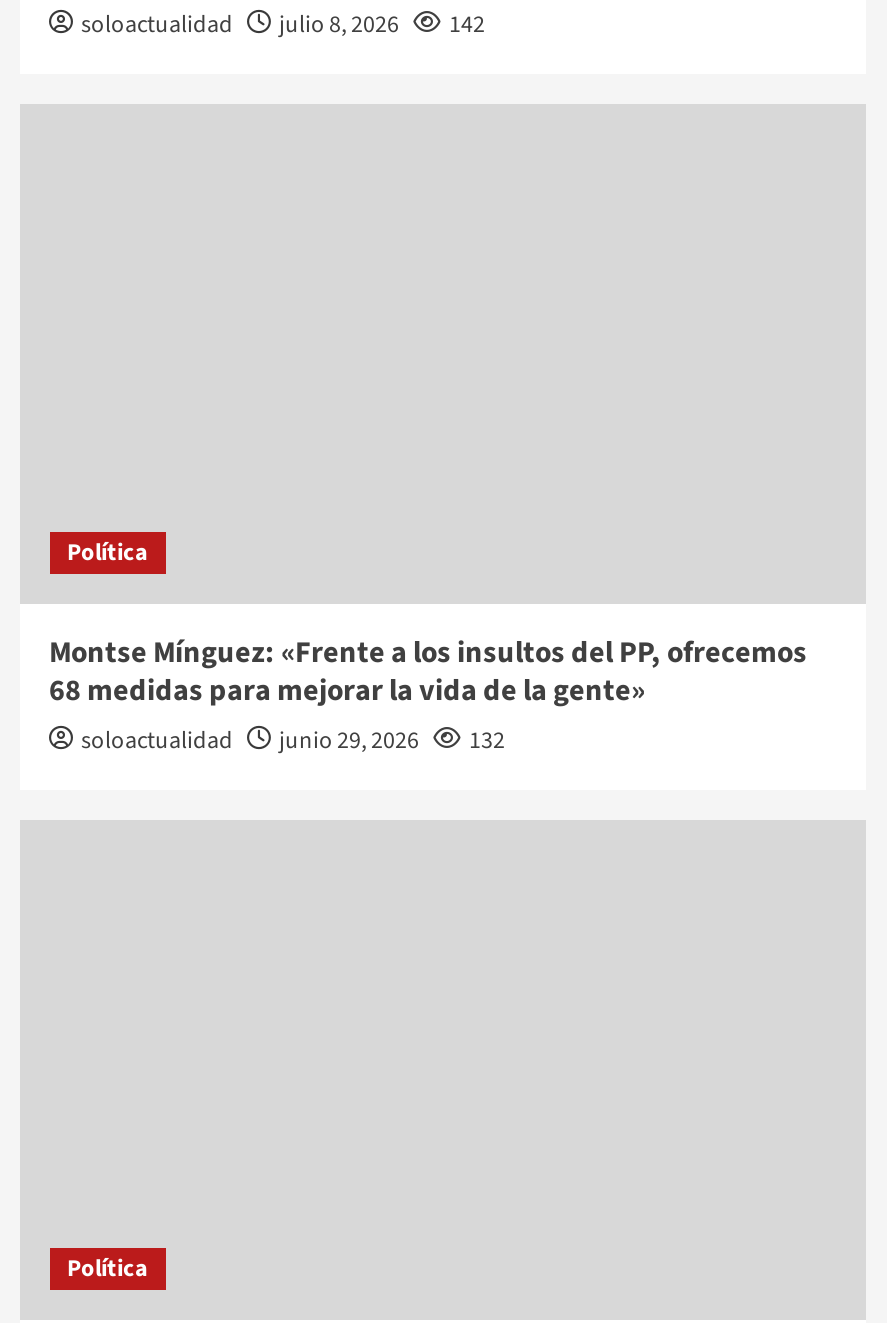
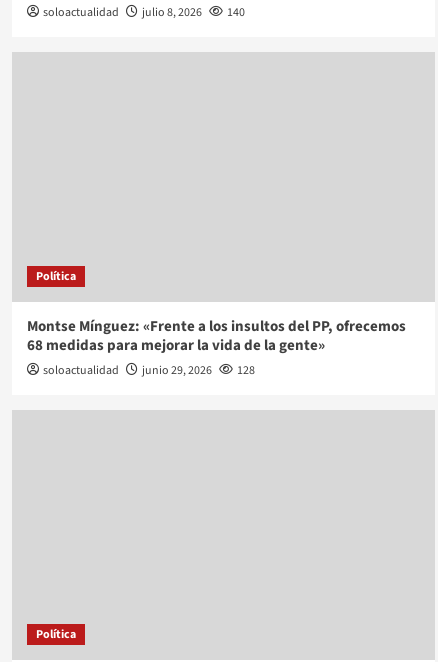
- soloactualidad julio 8, 2026 142
+ soloactualidad julio 8, 2026 140

- soloactualidad junio 29, 2026 132
+ soloactualidad junio 29, 2026 128
